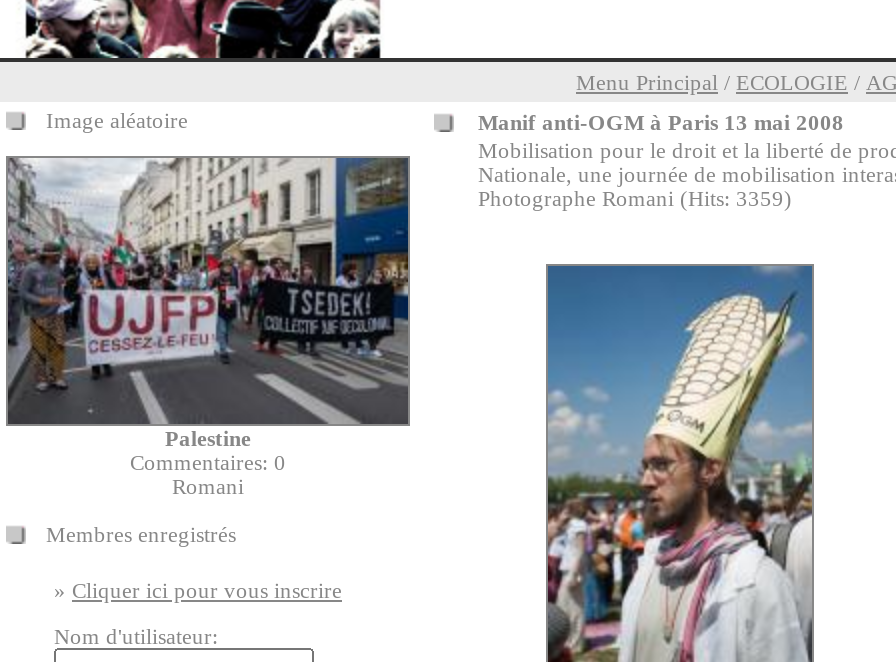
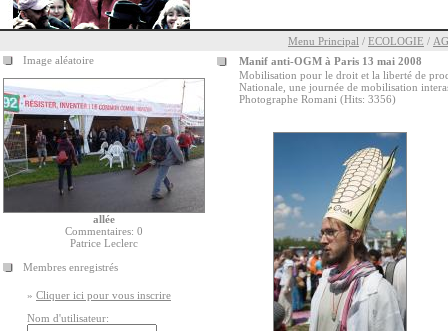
- [image]
- Palestine
+ [image]
+ allée

- Photographe Romani (Hits: 3359)
+ Photographe Romani (Hits: 3356)

- Romani
+ Patrice Leclerc
